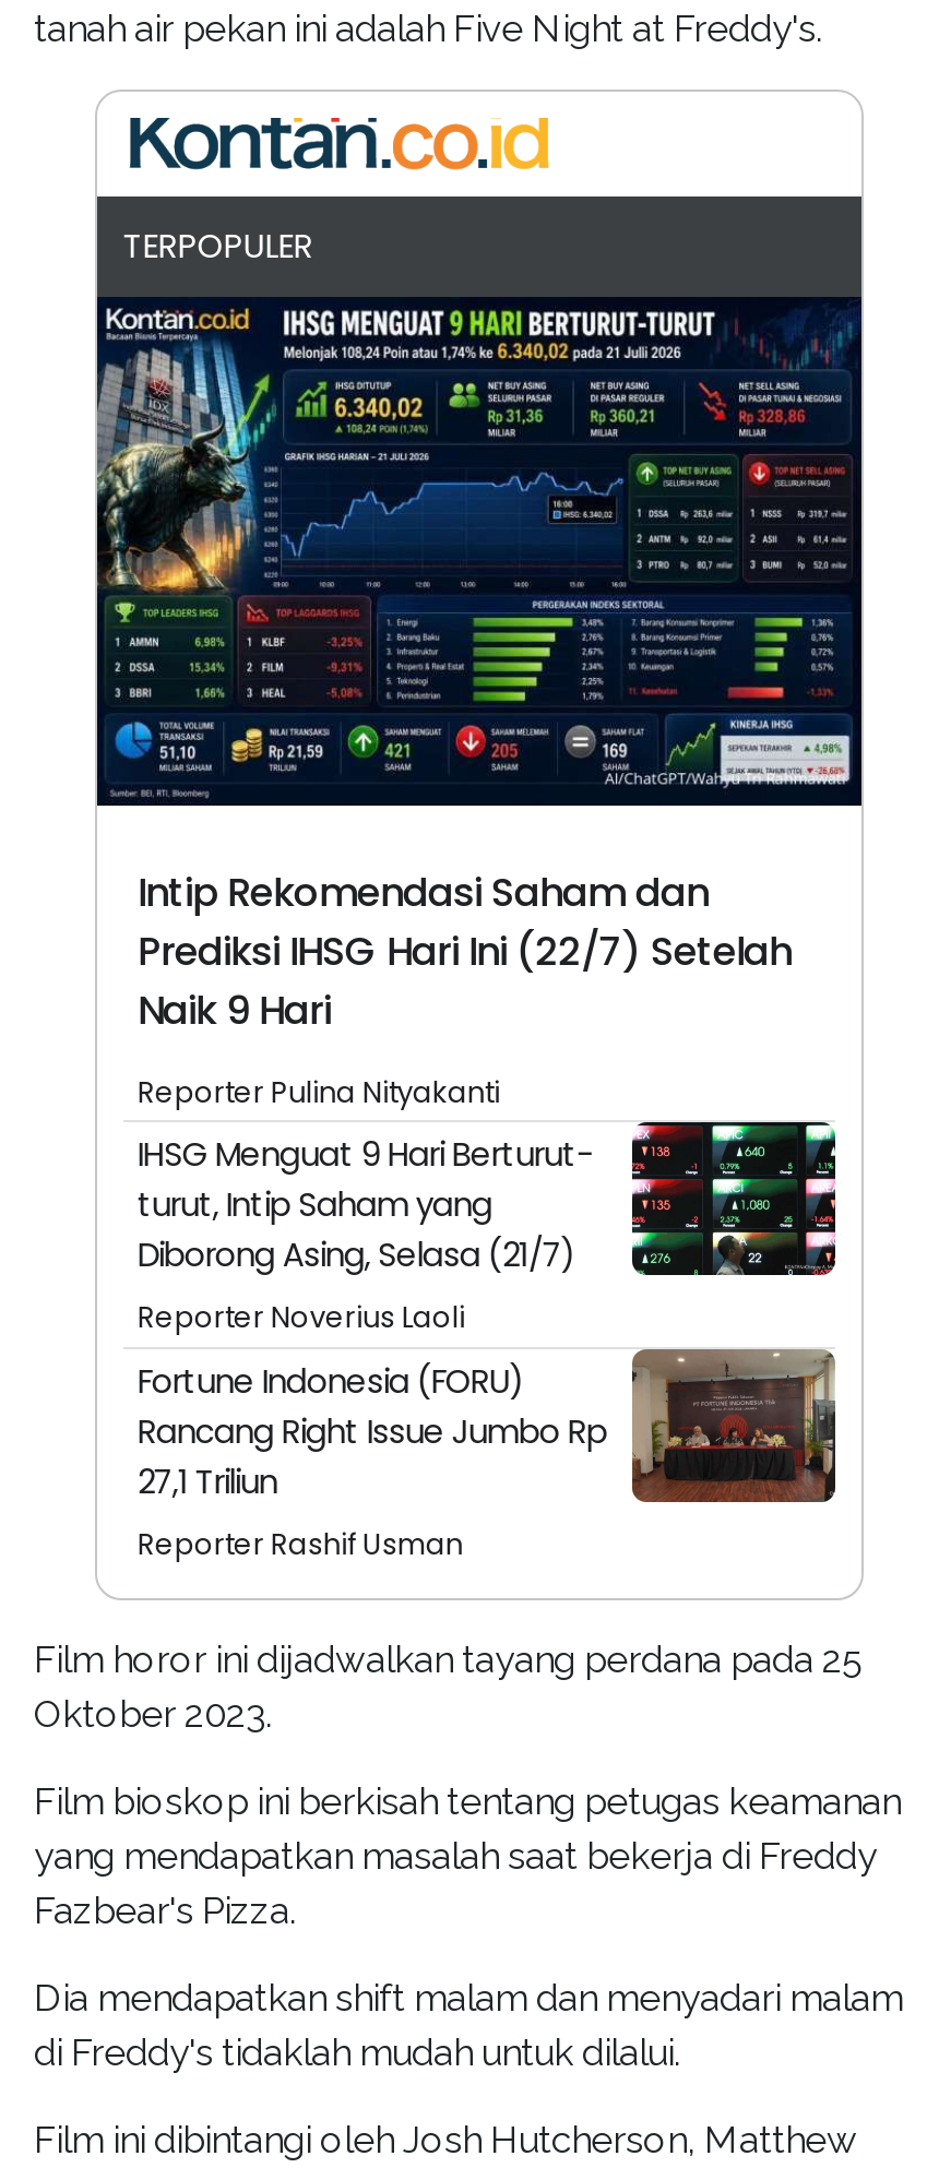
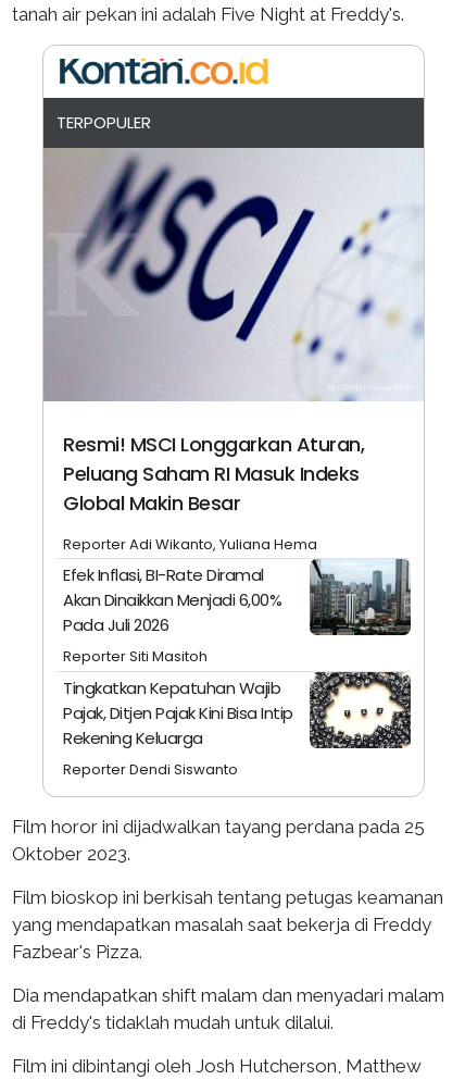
- [image]
- Intip Rekomendasi Saham dan
- Prediksi IHSG Hari Ini (22/7) Setelah
- Naik 9 Hari
+ [image]
+ Resmi! MSCI Longgarkan Aturan,
+ Peluang Saham RI Masuk Indeks
+ Global Makin Besar

- [image]
- Reporter Pulina Nityakanti
- IHSG Menguat 9 Hari Berturut-
- turut, Intip Saham yang
- Diborong Asing, Selasa (21/7)
- Reporter Noverius Laoli
- Fortune Indonesia (FORU)
- Rancang Right Issue Jumbo Rp
- 27,1 Triliun
- Reporter Rashif Usman
+ [image]
+ Reporter Adi Wikanto, Yuliana Hema
+ Efek Inflasi, BI-Rate Diramal
+ Akan Dinaikkan Menjadi 6,00%
+ Pada Juli 2026
+ Reporter Siti Masitoh
+ Tingkatkan Kepatuhan Wajib
+ Pajak, Ditjen Pajak Kini Bisa Intip
+ Rekening Keluarga
+ Reporter Dendi Siswanto

- [image]
+ [image]
